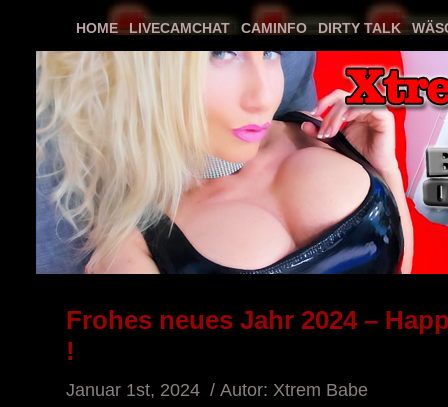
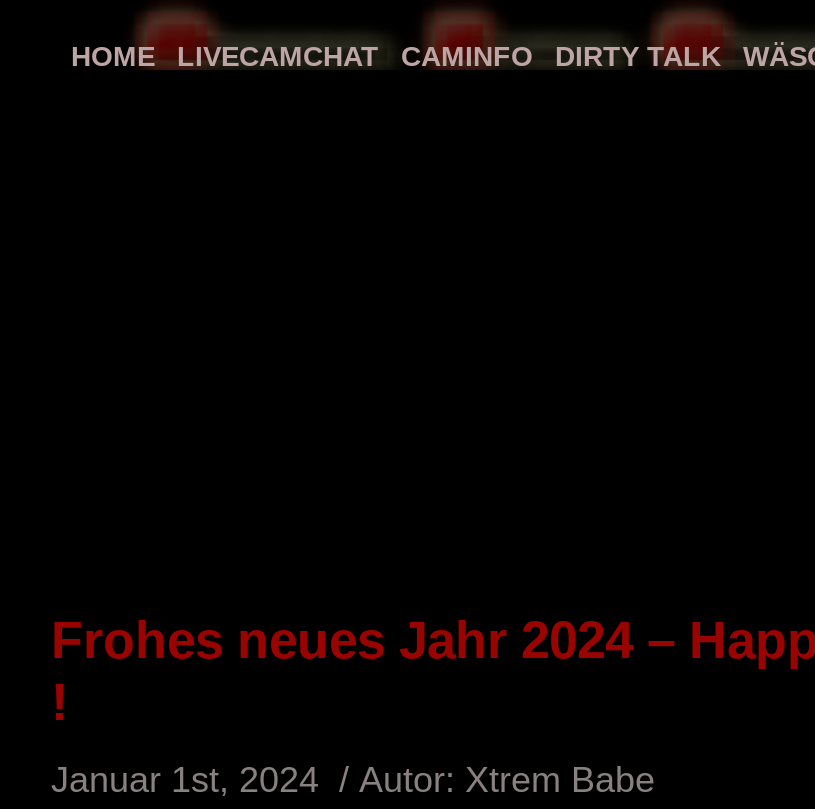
- [image]
